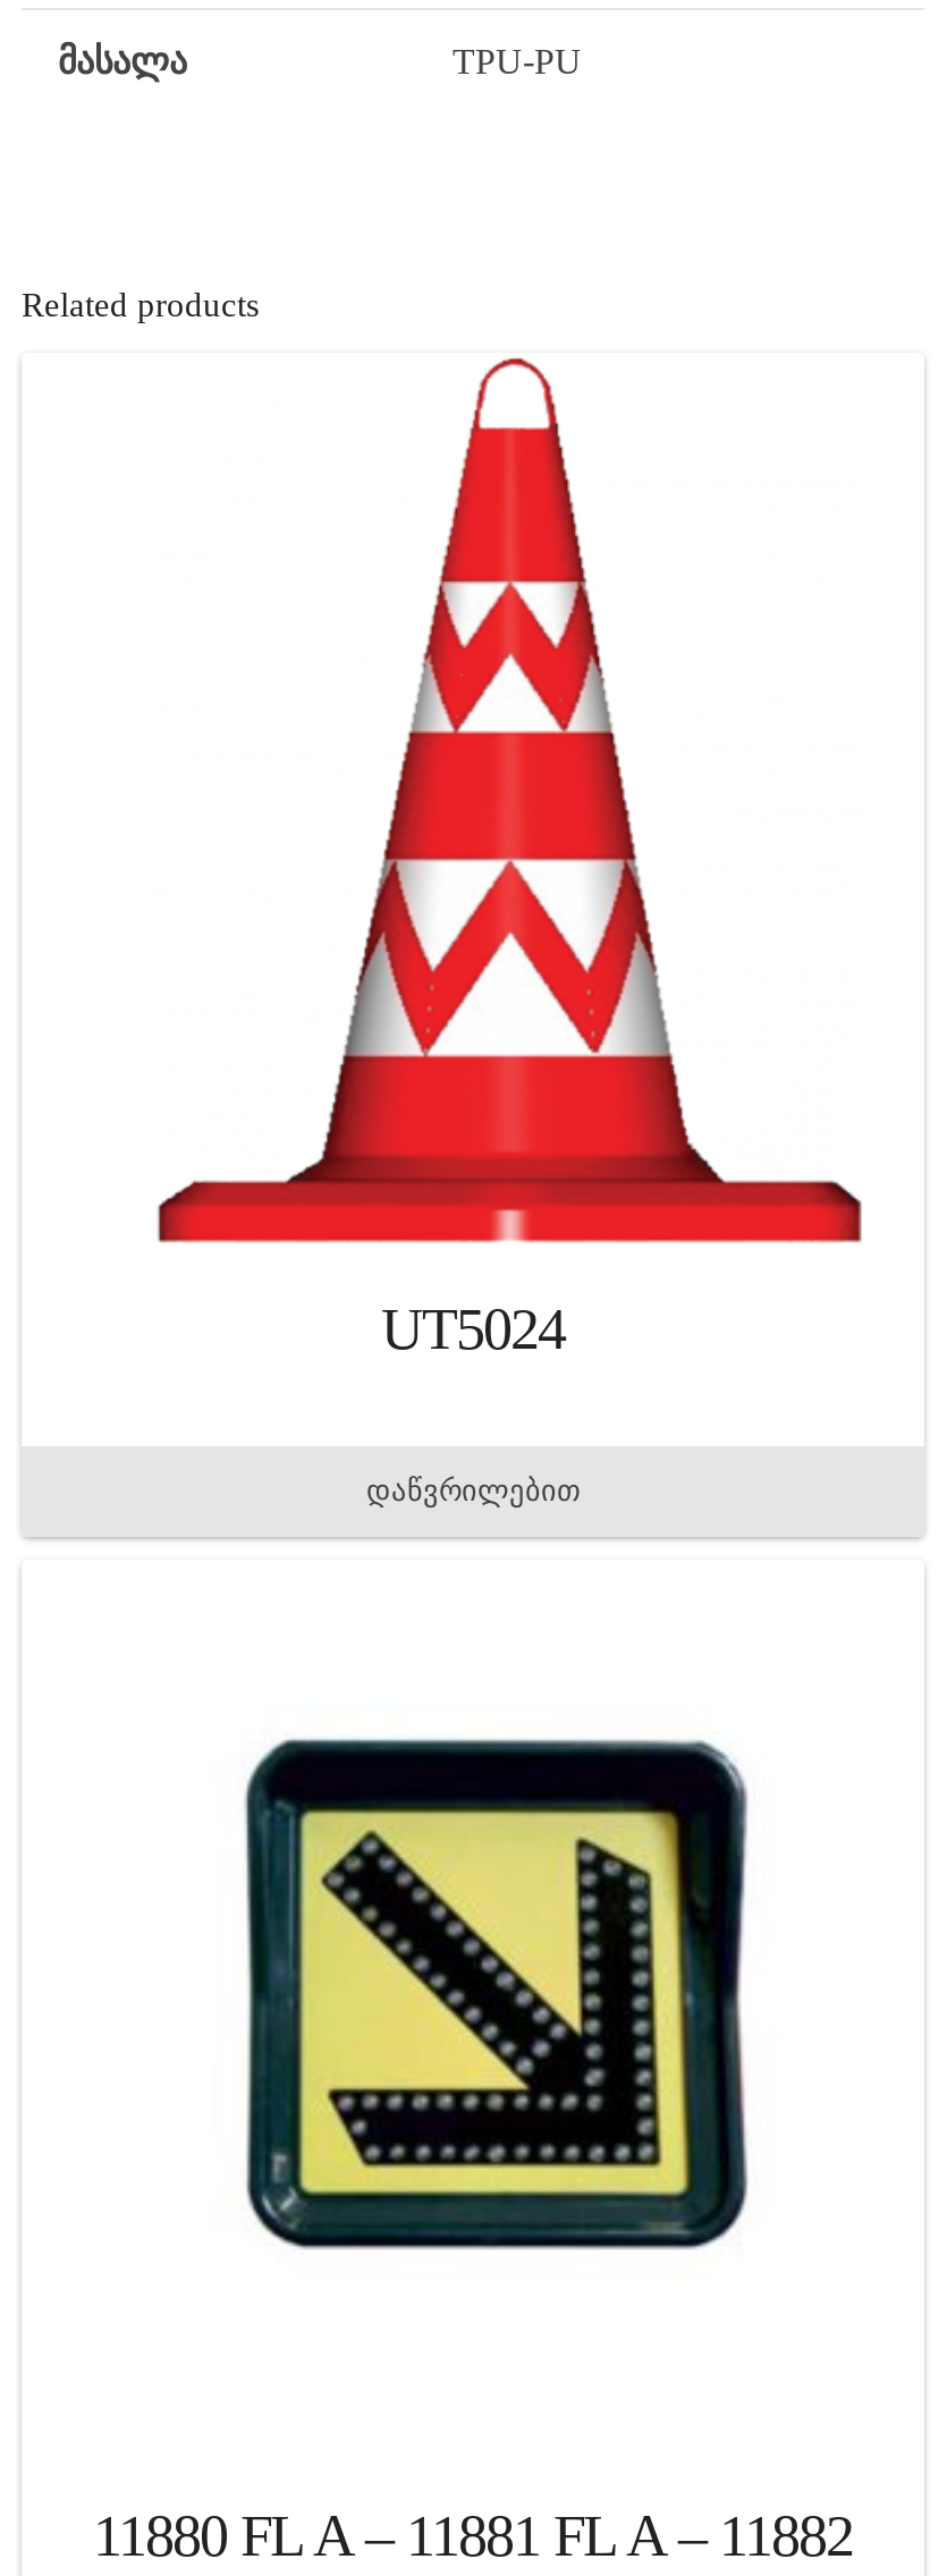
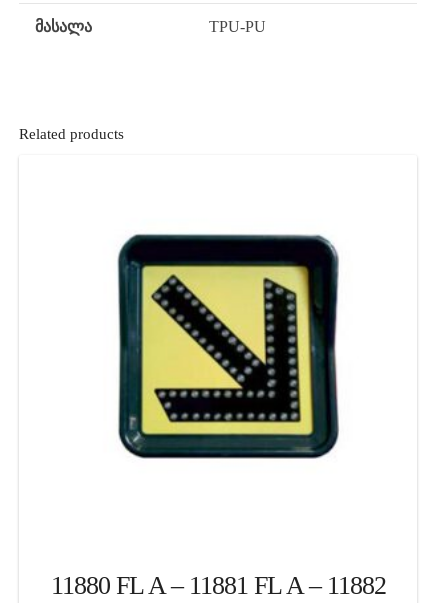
- [image]
- UT5024
- დაწვრილებით
